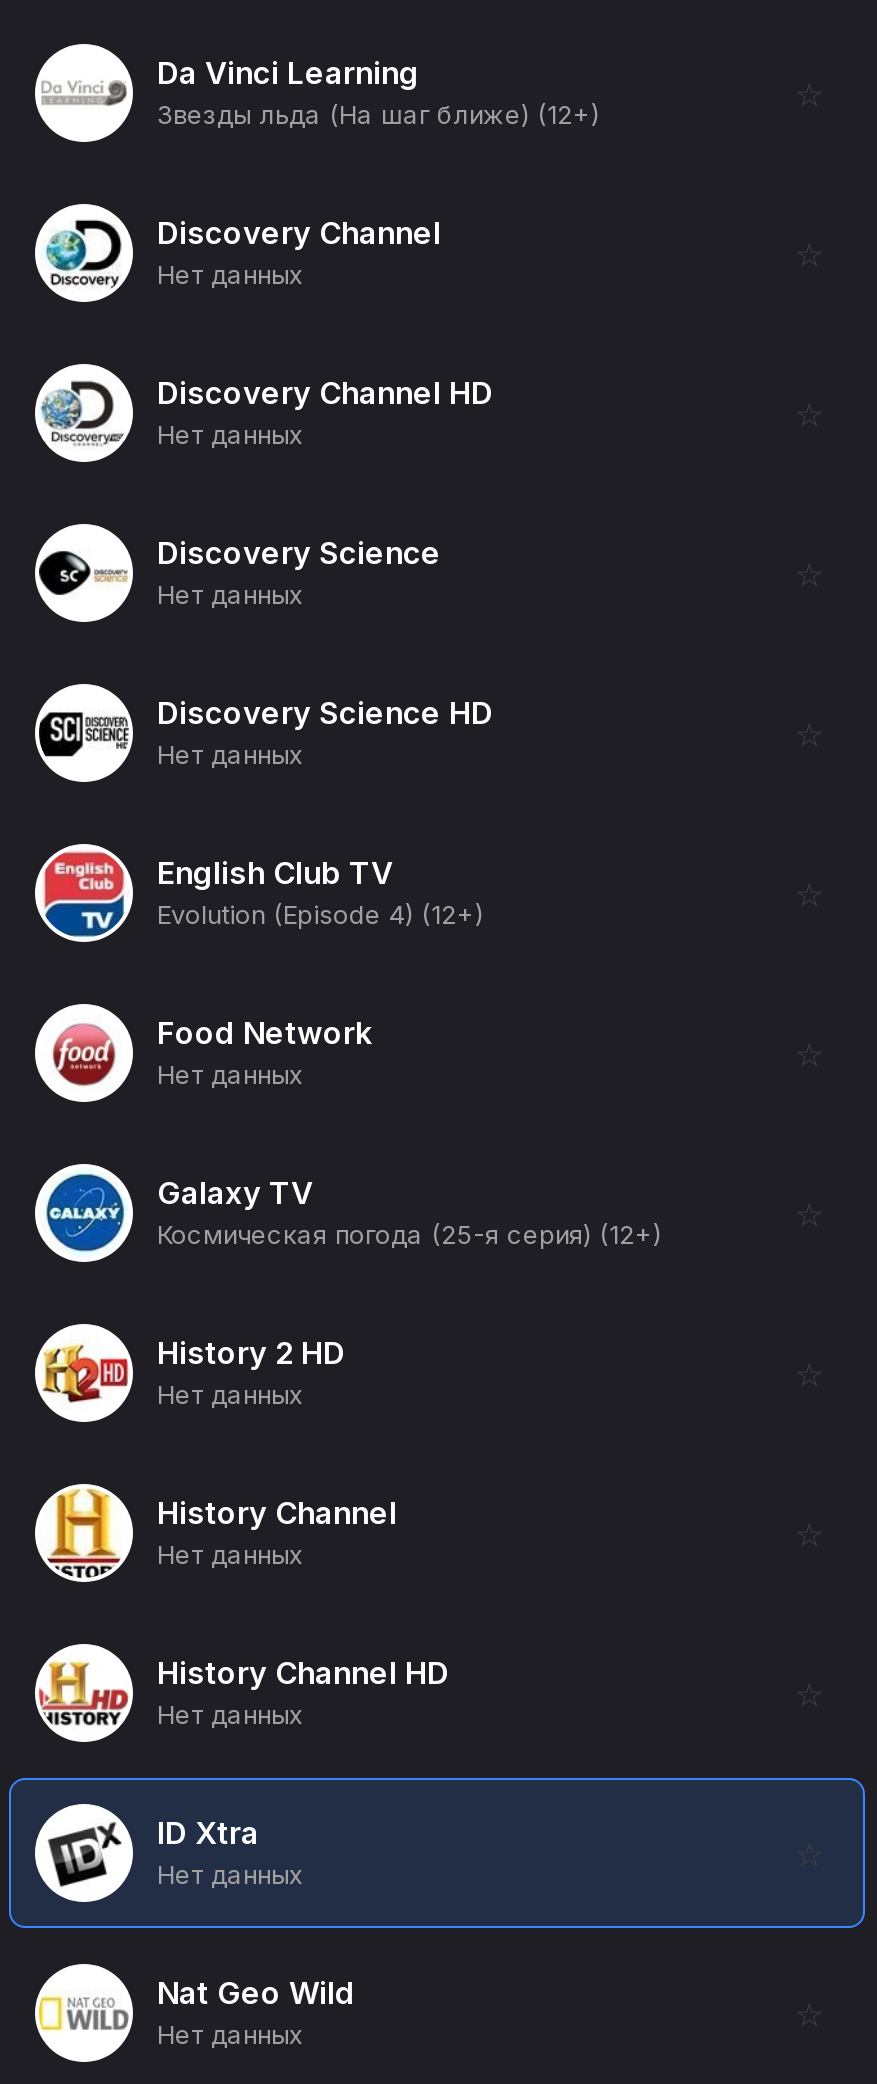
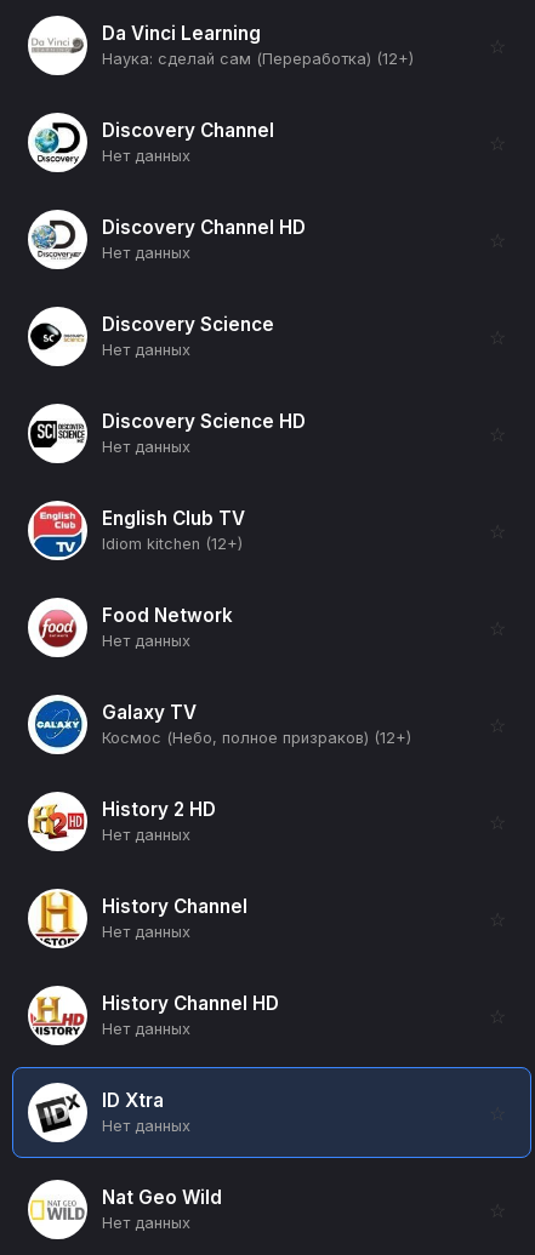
- Звезды льда (На шаг ближе) (12+)
+ Наука: сделай сам (Переработка) (12+)

- Evolution (Episode 4) (12+)
+ Idiom kitchen (12+)

- Космическая погода (25-я серия) (12+)
+ Космос (Небо, полное призраков) (12+)
